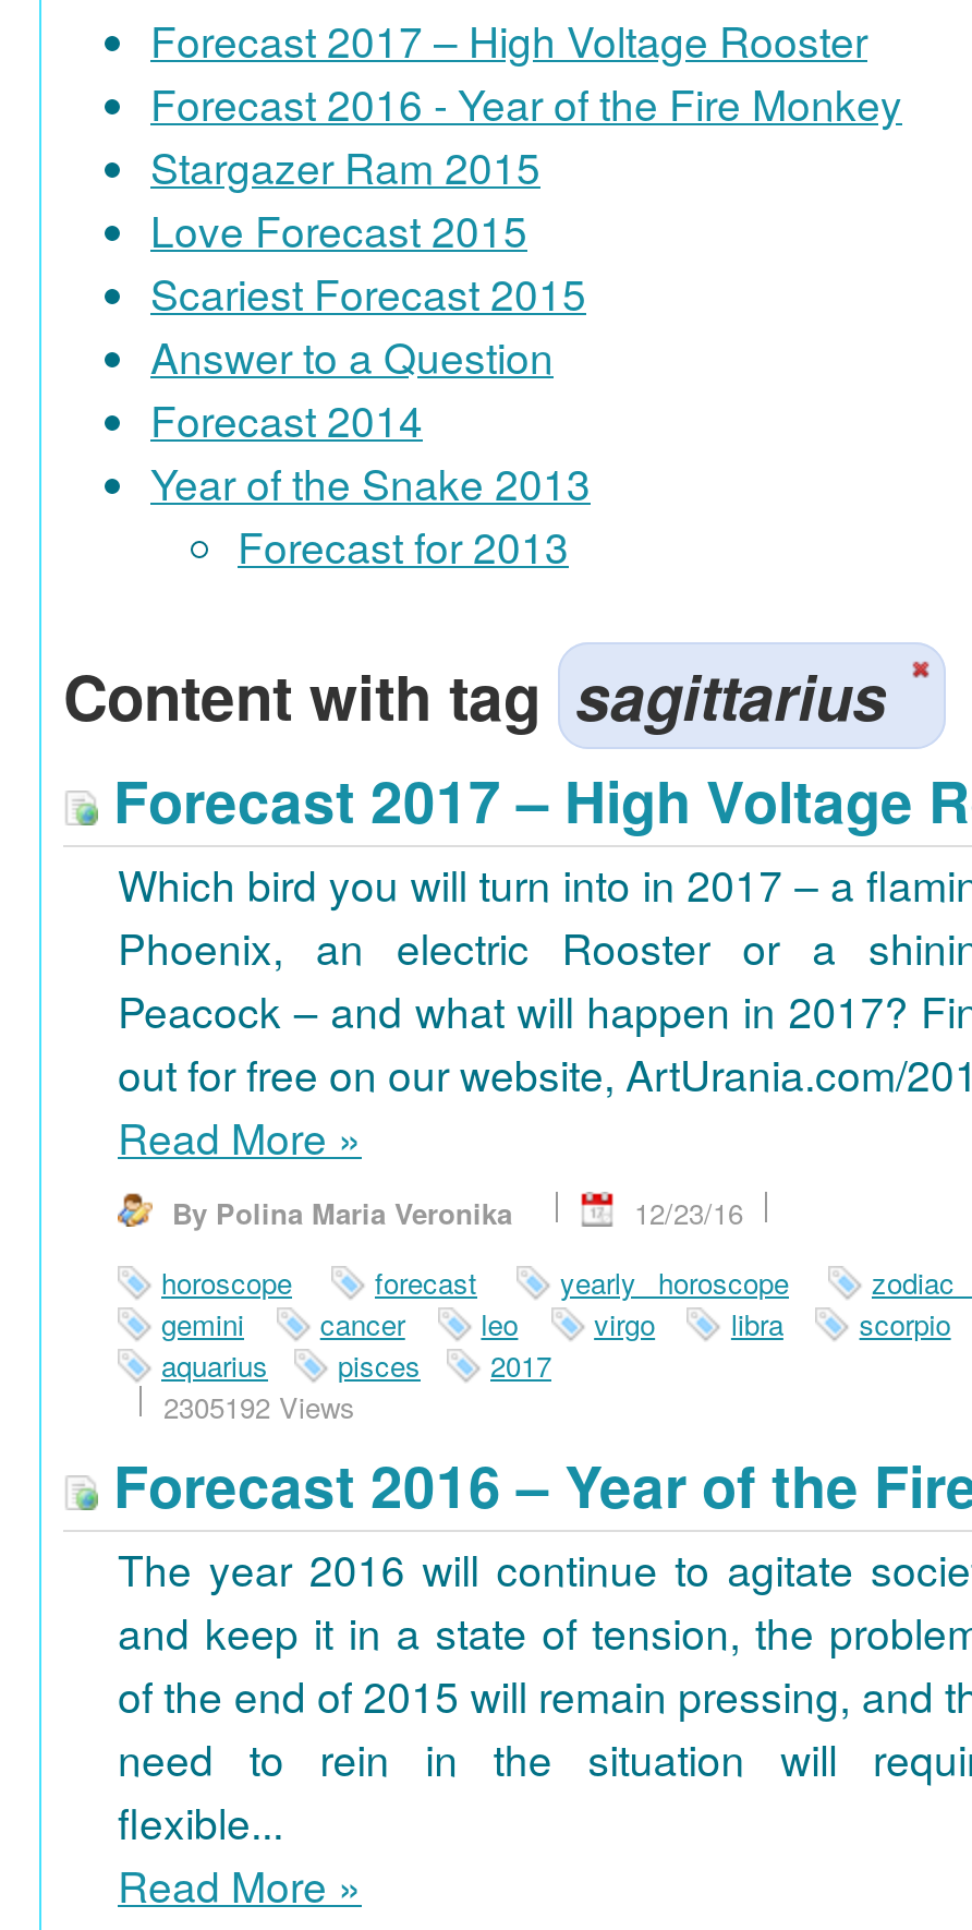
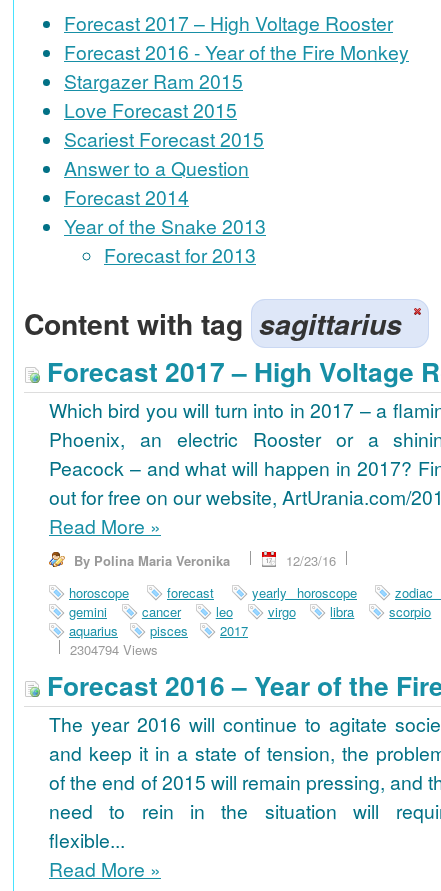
- 2305192 Views
+ 2304794 Views
